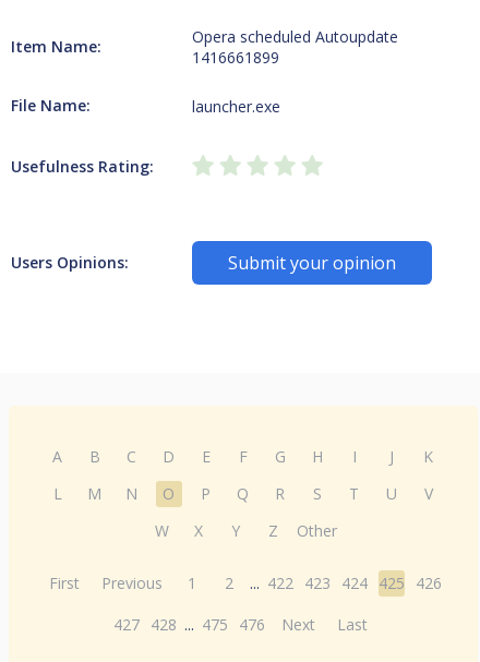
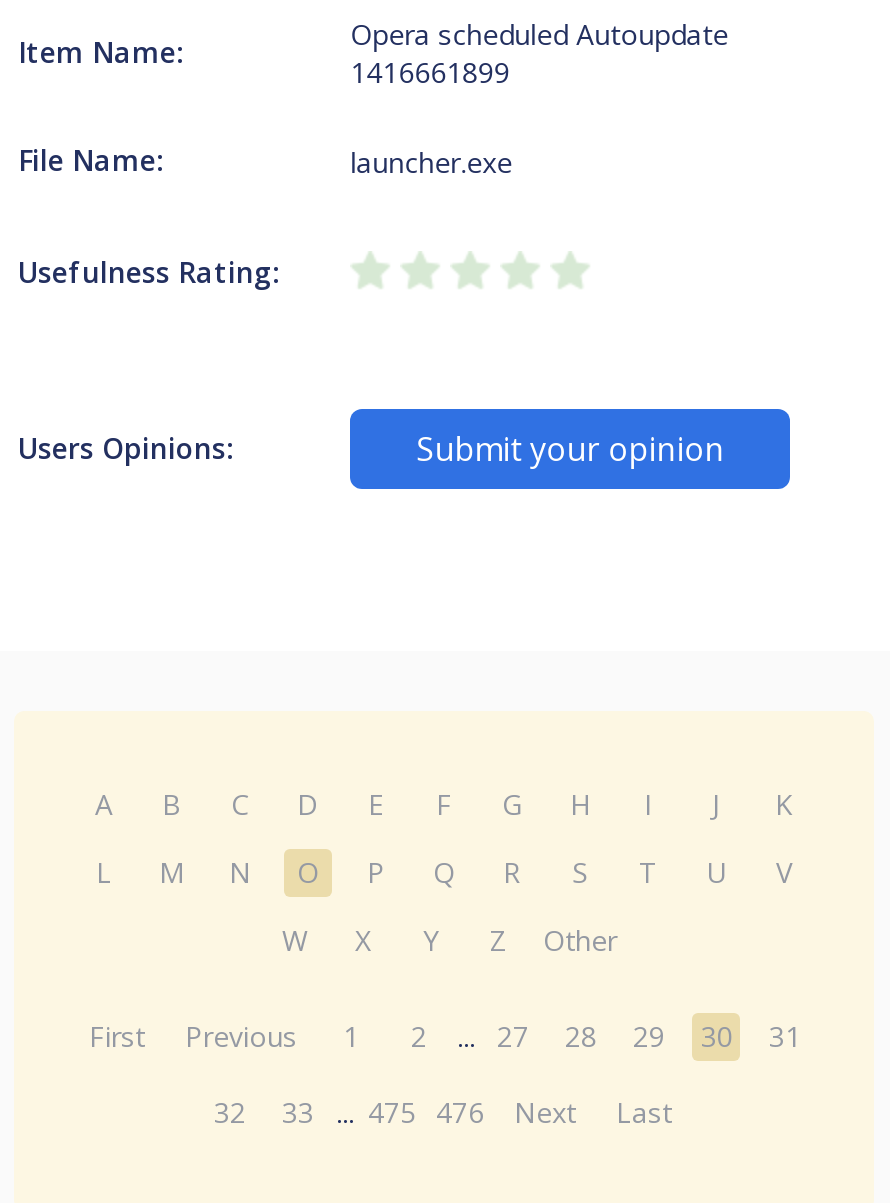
- 2 ... 422 423 424 425 426
+ 2 ... 27
+ 28
+ 29
+ 30
+ 31

- 427 428 ... 475 476
+ 32
+ 33 ... 475 476
